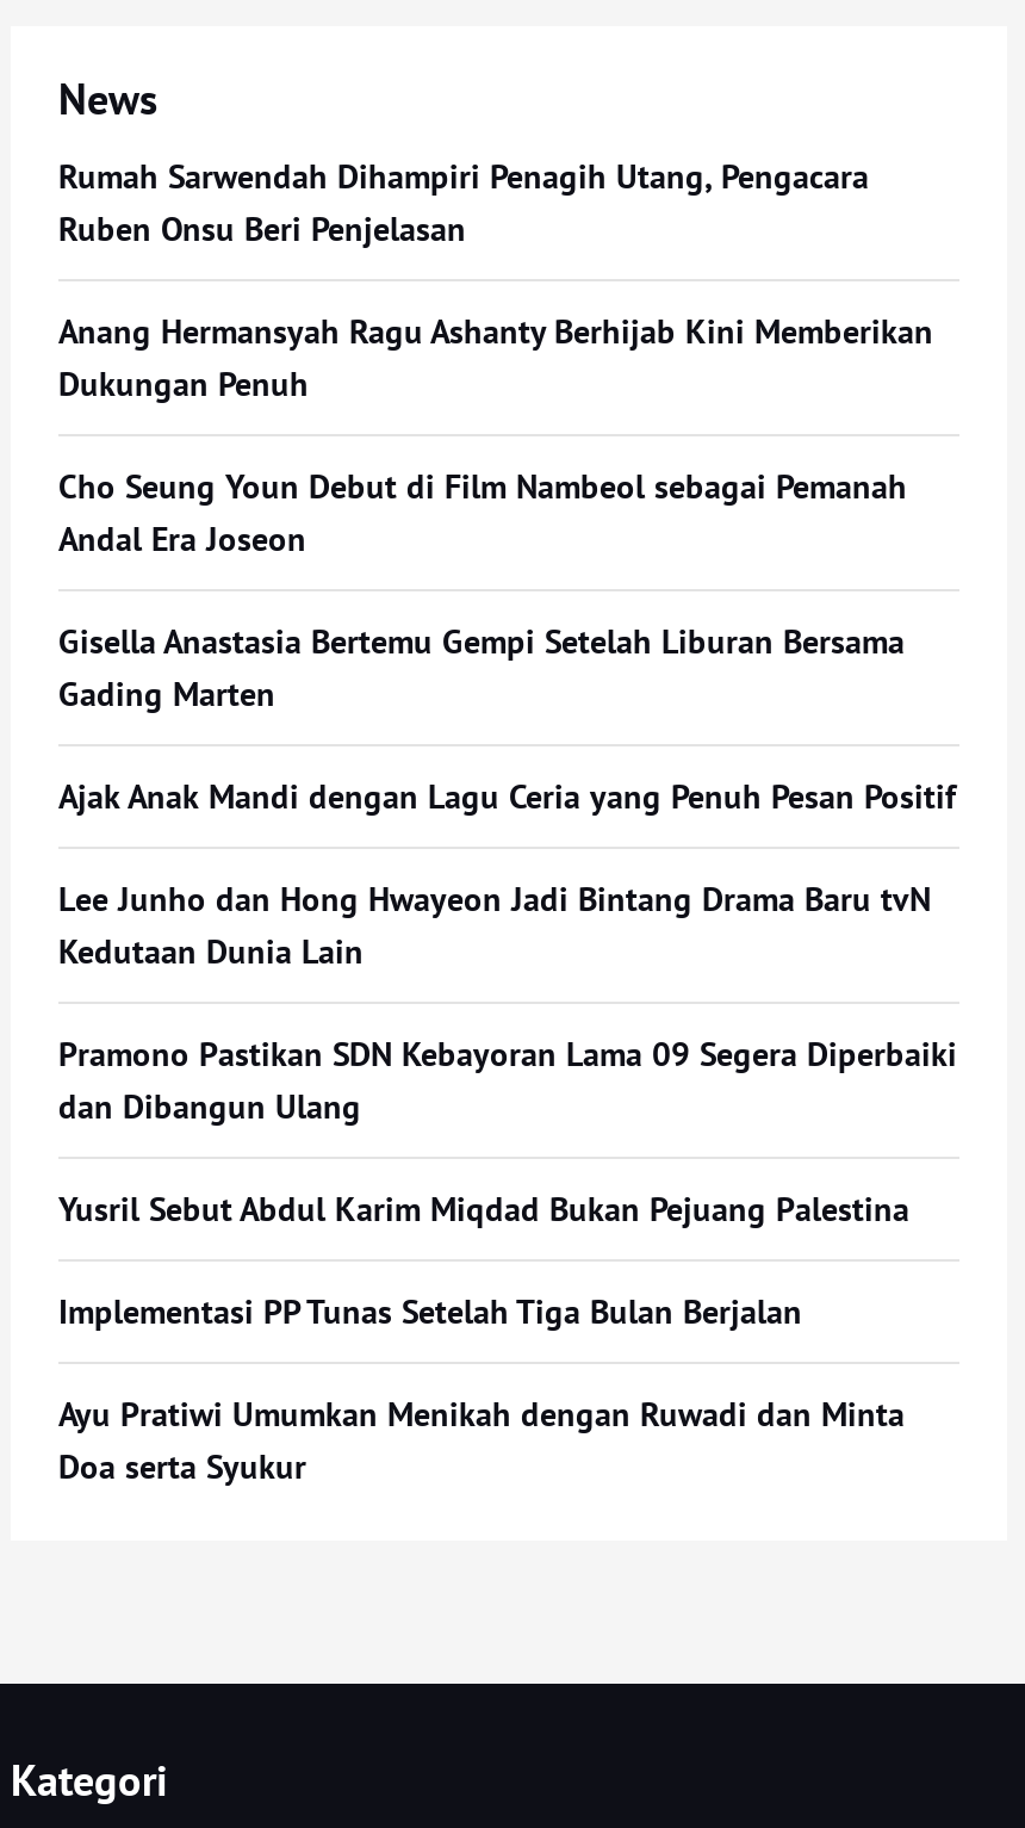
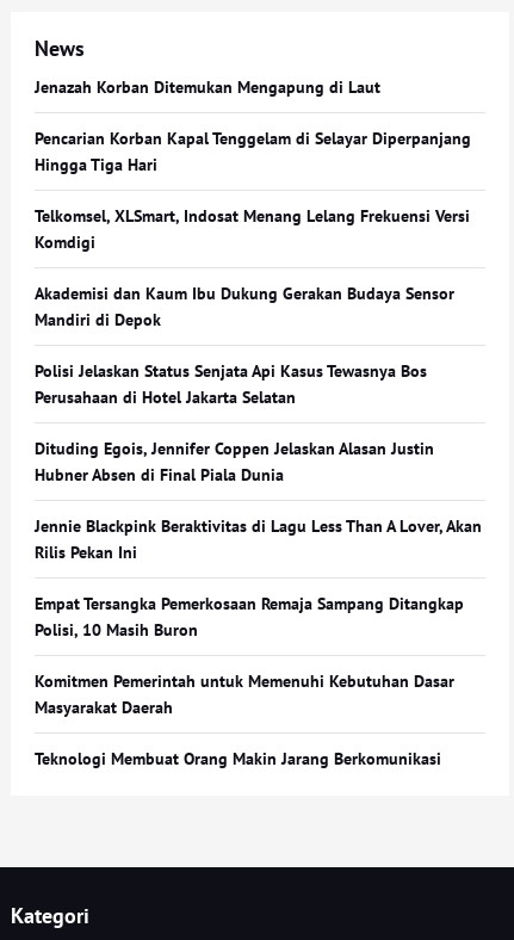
- Rumah Sarwendah Dihampiri Penagih Utang, Pengacara
- Ruben Onsu Beri Penjelasan
+ Jenazah Korban Ditemukan Mengapung di Laut

- Anang Hermansyah Ragu Ashanty Berhijab Kini Memberikan
- Dukungan Penuh
+ Pencarian Korban Kapal Tenggelam di Selayar Diperpanjang
+ Hingga Tiga Hari

- Cho Seung Youn Debut di Film Nambeol sebagai Pemanah
- Andal Era Joseon
+ Telkomsel, XLSmart, Indosat Menang Lelang Frekuensi Versi
+ Komdigi

- Gisella Anastasia Bertemu Gempi Setelah Liburan Bersama
- Gading Marten
+ Akademisi dan Kaum Ibu Dukung Gerakan Budaya Sensor
+ Mandiri di Depok

- Ajak Anak Mandi dengan Lagu Ceria yang Penuh Pesan Positif
+ Polisi Jelaskan Status Senjata Api Kasus Tewasnya Bos
+ Perusahaan di Hotel Jakarta Selatan

- Lee Junho dan Hong Hwayeon Jadi Bintang Drama Baru tvN
- Kedutaan Dunia Lain
+ Dituding Egois, Jennifer Coppen Jelaskan Alasan Justin
+ Hubner Absen di Final Piala Dunia

- Pramono Pastikan SDN Kebayoran Lama 09 Segera Diperbaiki
- dan Dibangun Ulang
+ Jennie Blackpink Beraktivitas di Lagu Less Than A Lover, Akan
+ Rilis Pekan Ini

- Yusril Sebut Abdul Karim Miqdad Bukan Pejuang Palestina
+ Empat Tersangka Pemerkosaan Remaja Sampang Ditangkap
+ Polisi, 10 Masih Buron

- Implementasi PP Tunas Setelah Tiga Bulan Berjalan
+ Komitmen Pemerintah untuk Memenuhi Kebutuhan Dasar
+ Masyarakat Daerah

- Ayu Pratiwi Umumkan Menikah dengan Ruwadi dan Minta
- Doa serta Syukur
+ Teknologi Membuat Orang Makin Jarang Berkomunikasi
